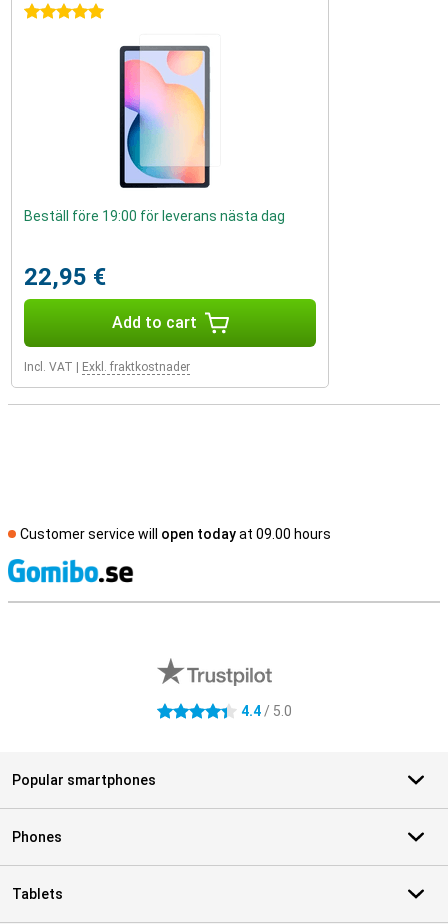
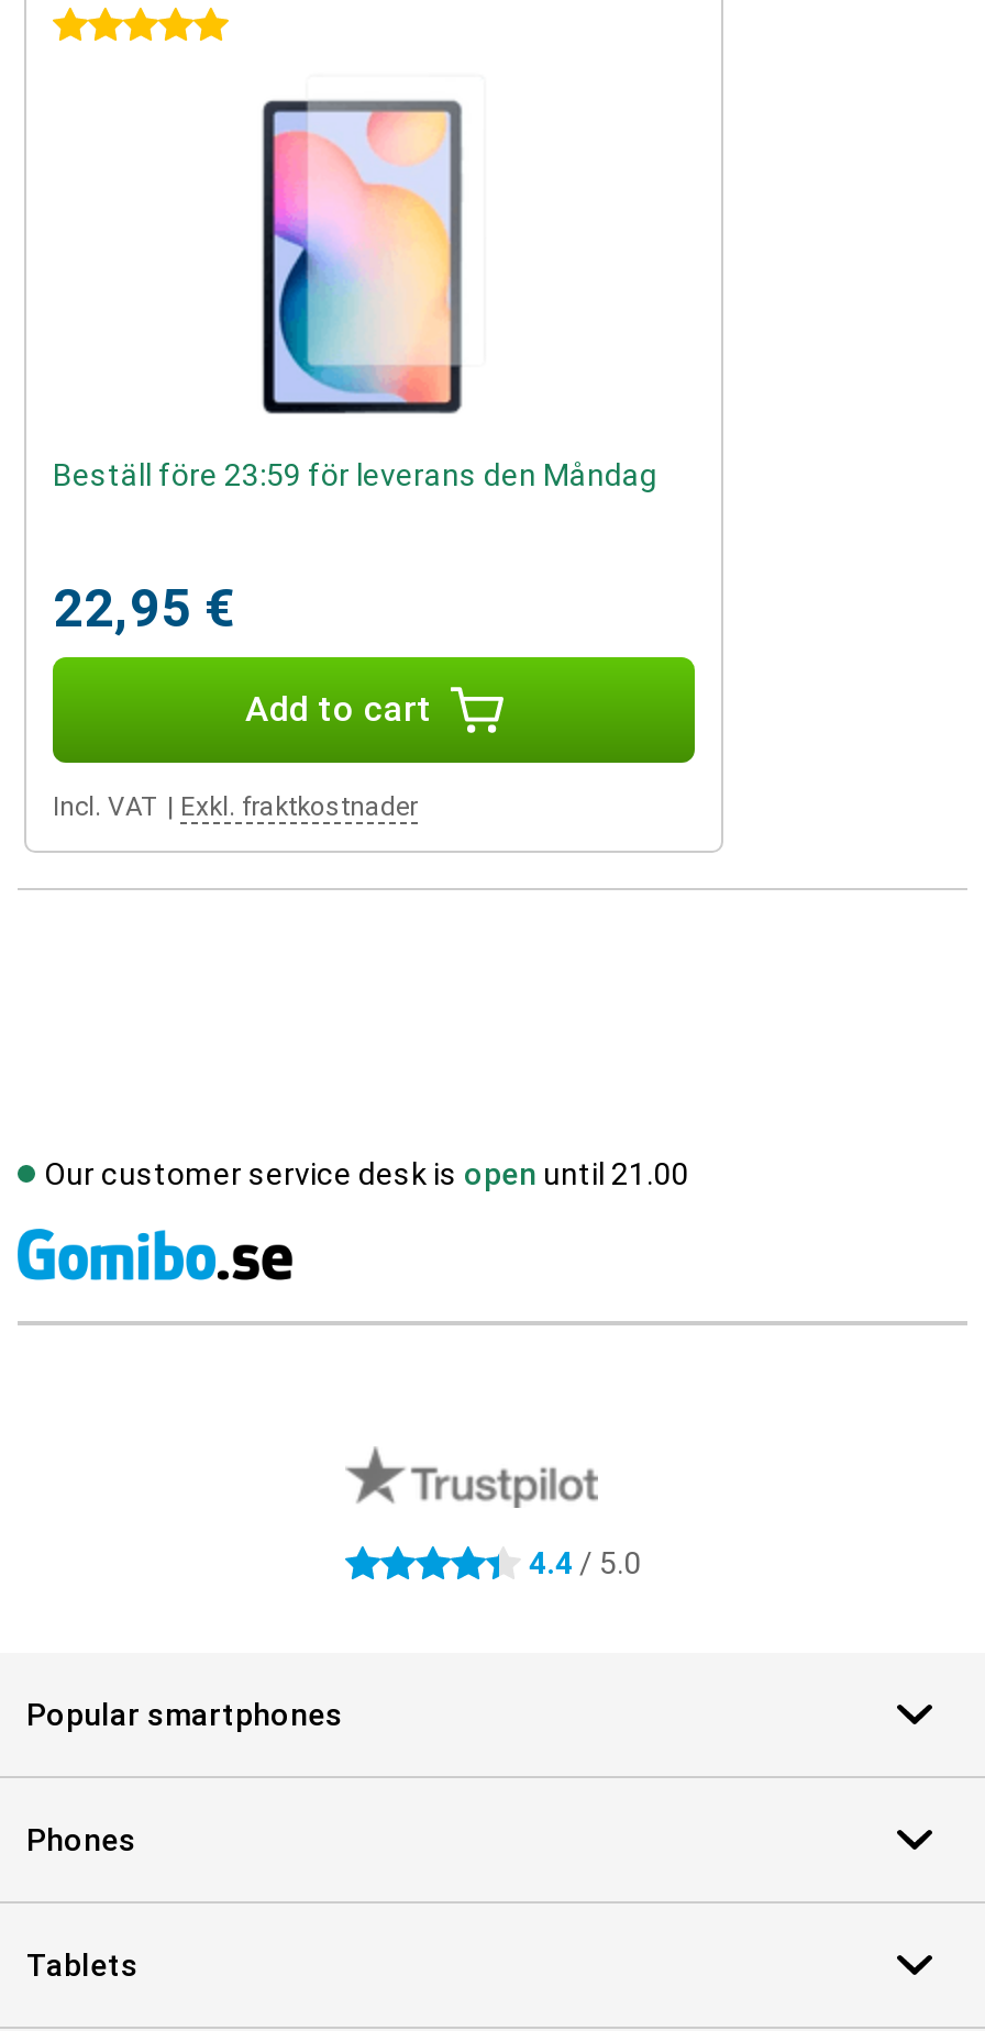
- Beställ före 19:00 för leverans nästa dag
+ Beställ före 23:59 för leverans den Måndag

- Customer service will open today at 09.00 hours
+ Our customer service desk is open until 21.00
